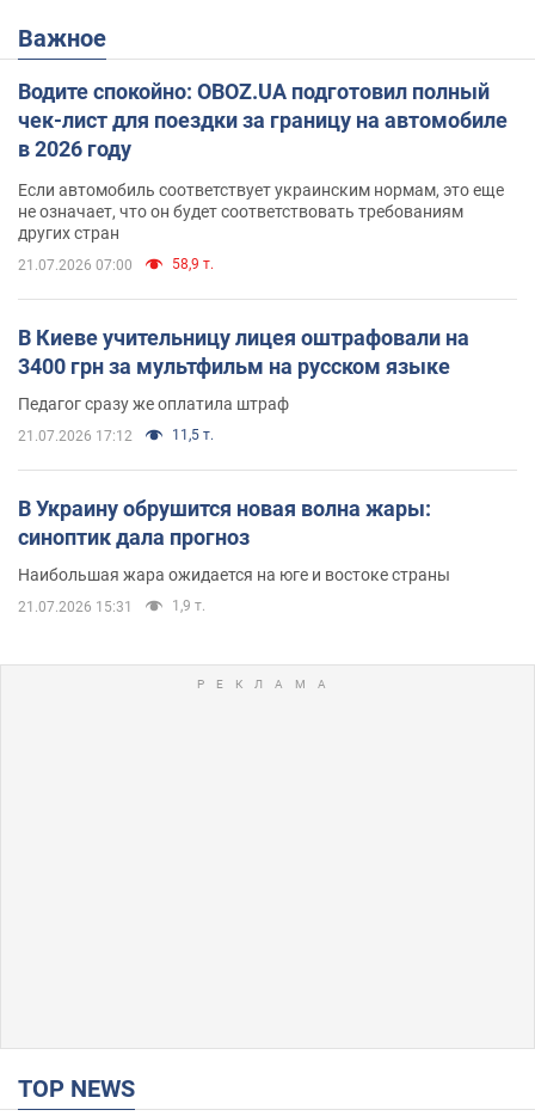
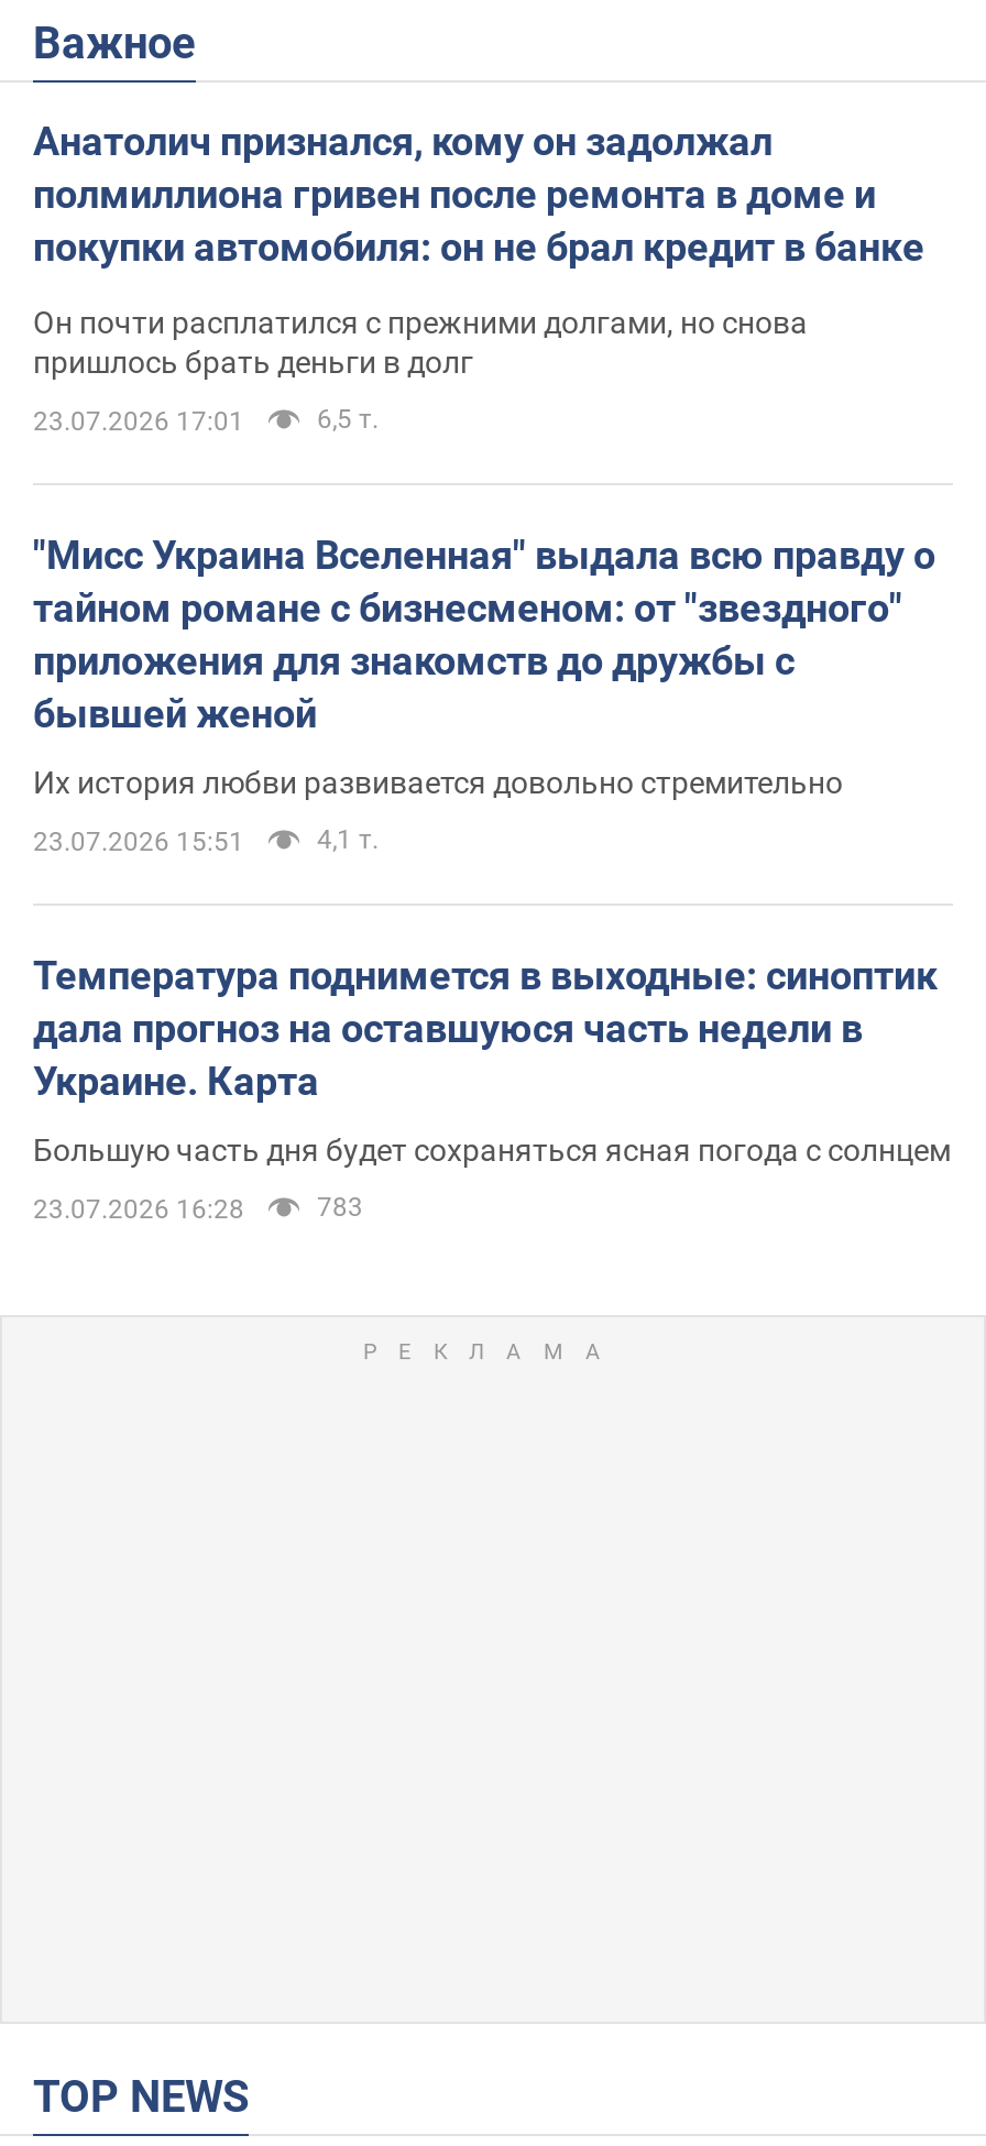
- Водите спокойно: OBOZ.UA подготовил полный
- чек-лист для поездки за границу на автомобиле
- в 2026 году
+ Анатолич признался, кому он задолжал
+ полмиллиона гривен после ремонта в доме и
+ покупки автомобиля: он не брал кредит в банке

- Если автомобиль соответствует украинским нормам, это еще
- не означает, что он будет соответствовать требованиям
- других стран
+ Он почти расплатился с прежними долгами, но снова
+ пришлось брать деньги в долг

- 21.07.2026 07:00
- 58,9 т.
+ 23.07.2026 17:01
+ 6,5 т.

- В Киеве учительницу лицея оштрафовали на
- 3400 грн за мультфильм на русском языке
+ "Мисс Украина Вселенная" выдала всю правду о
+ тайном романе с бизнесменом: от "звездного"
+ приложения для знакомств до дружбы с
+ бывшей женой

- Педагог сразу же оплатила штраф
+ Их история любви развивается довольно стремительно

- 21.07.2026 17:12
- 11,5 т.
+ 23.07.2026 15:51
+ 4,1 т.

- В Украину обрушится новая волна жары:
- синоптик дала прогноз
+ Температура поднимется в выходные: синоптик
+ дала прогноз на оставшуюся часть недели в
+ Украине. Карта

- Наибольшая жара ожидается на юге и востоке страны
+ Большую часть дня будет сохраняться ясная погода с солнцем

- 21.07.2026 15:31
- 1,9 т.
+ 23.07.2026 16:28
+ 783
